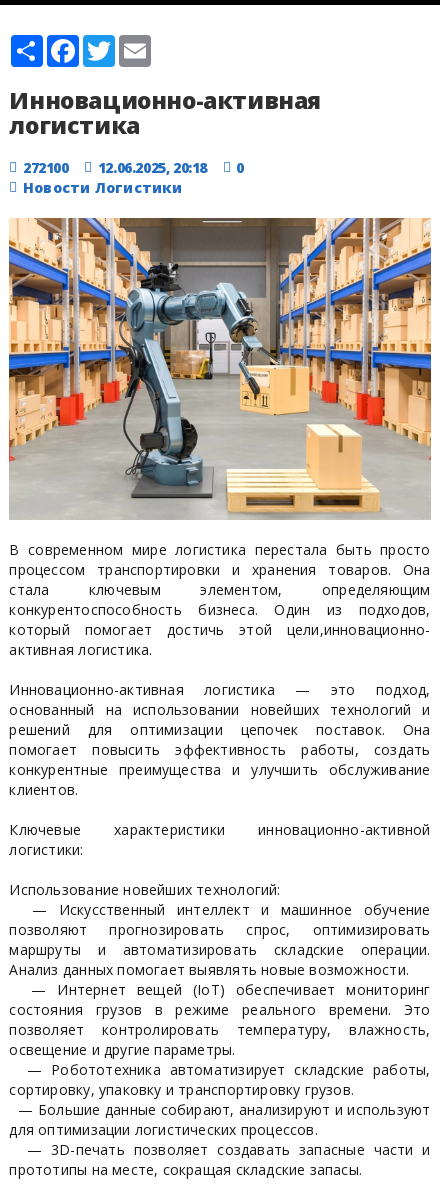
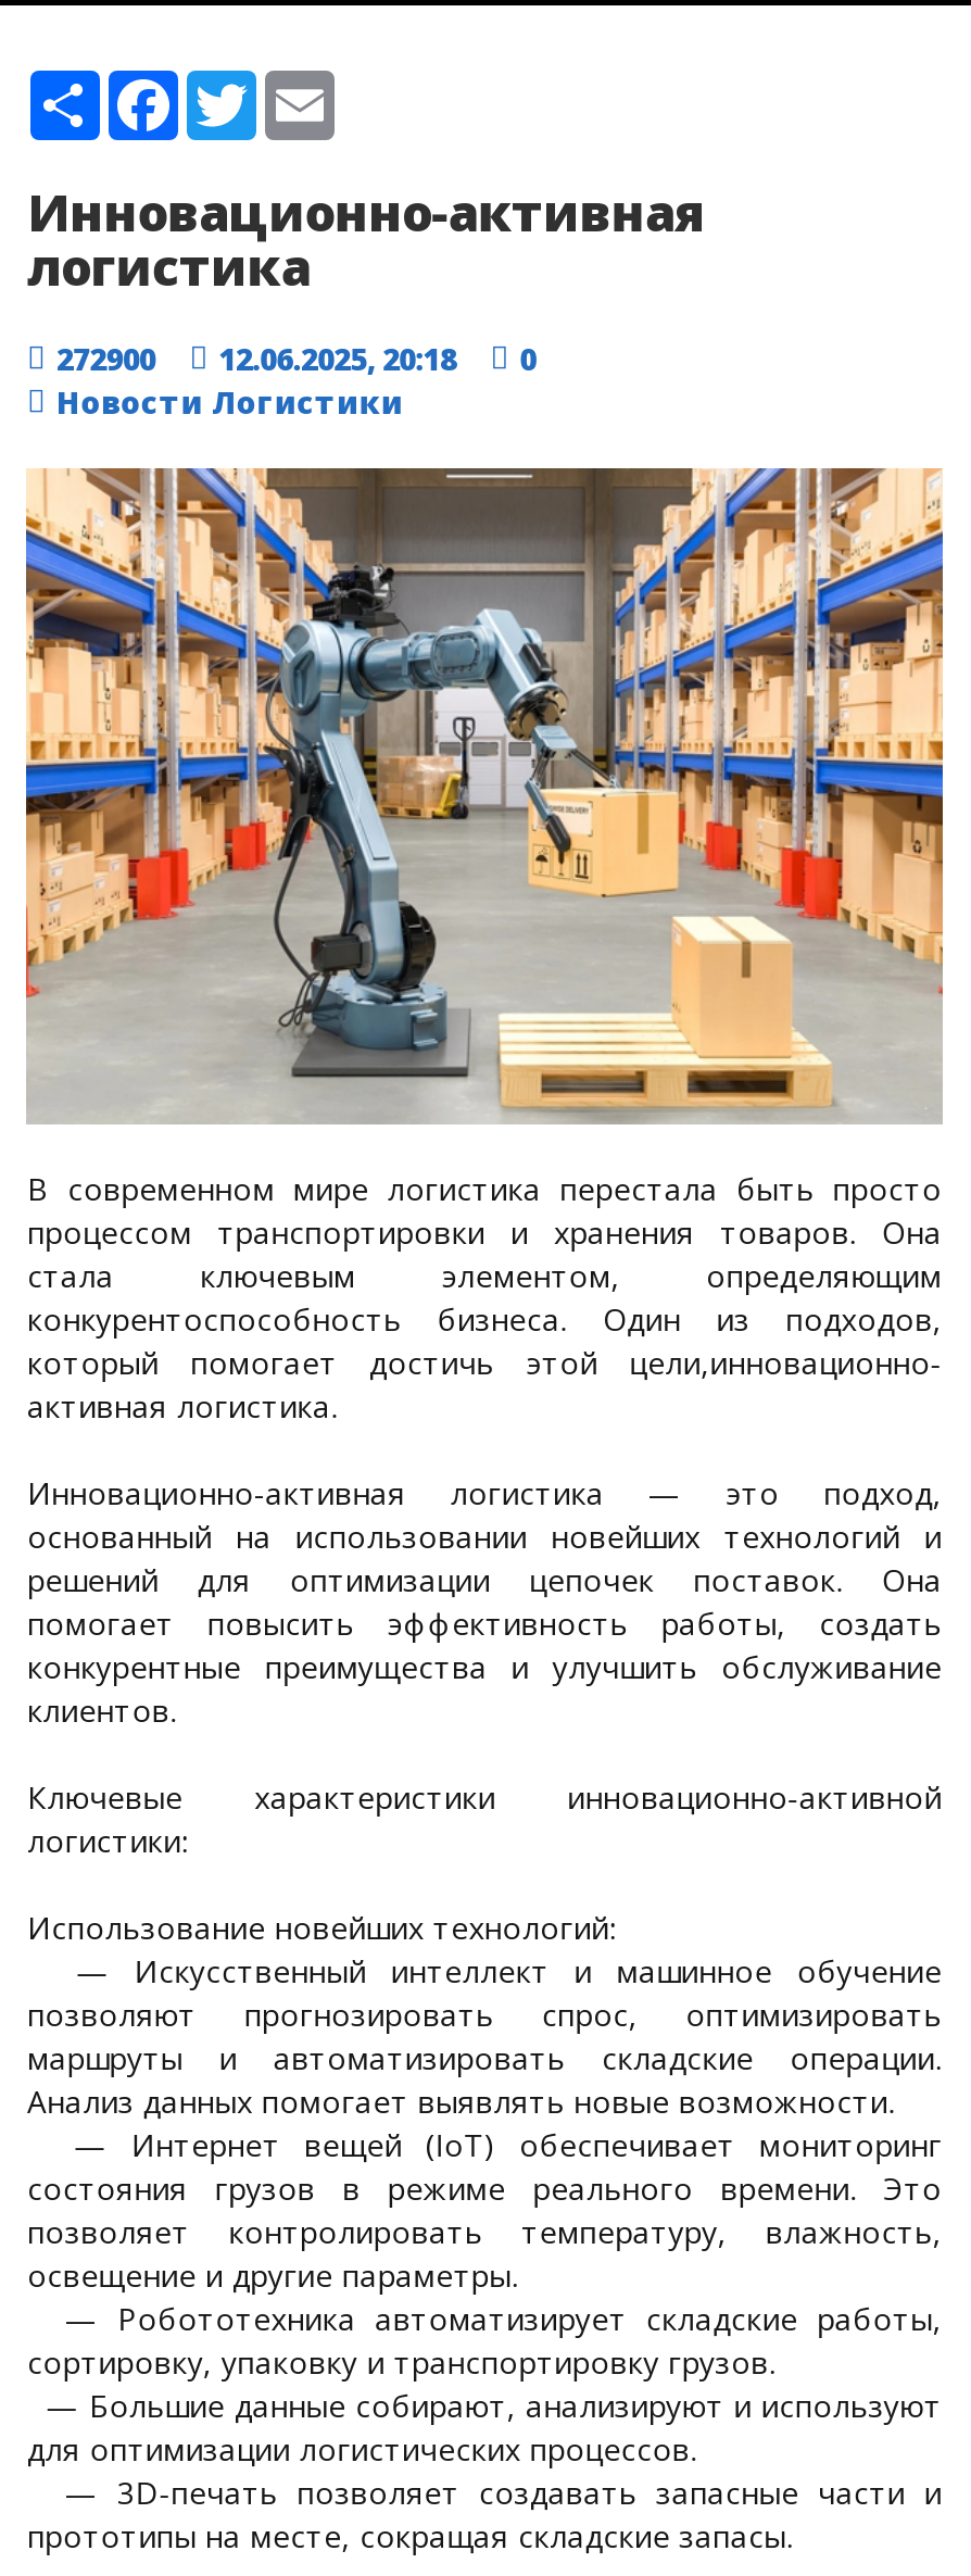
- 272100 12.06.2025, 20:18 0
+ 272900 12.06.2025, 20:18 0
